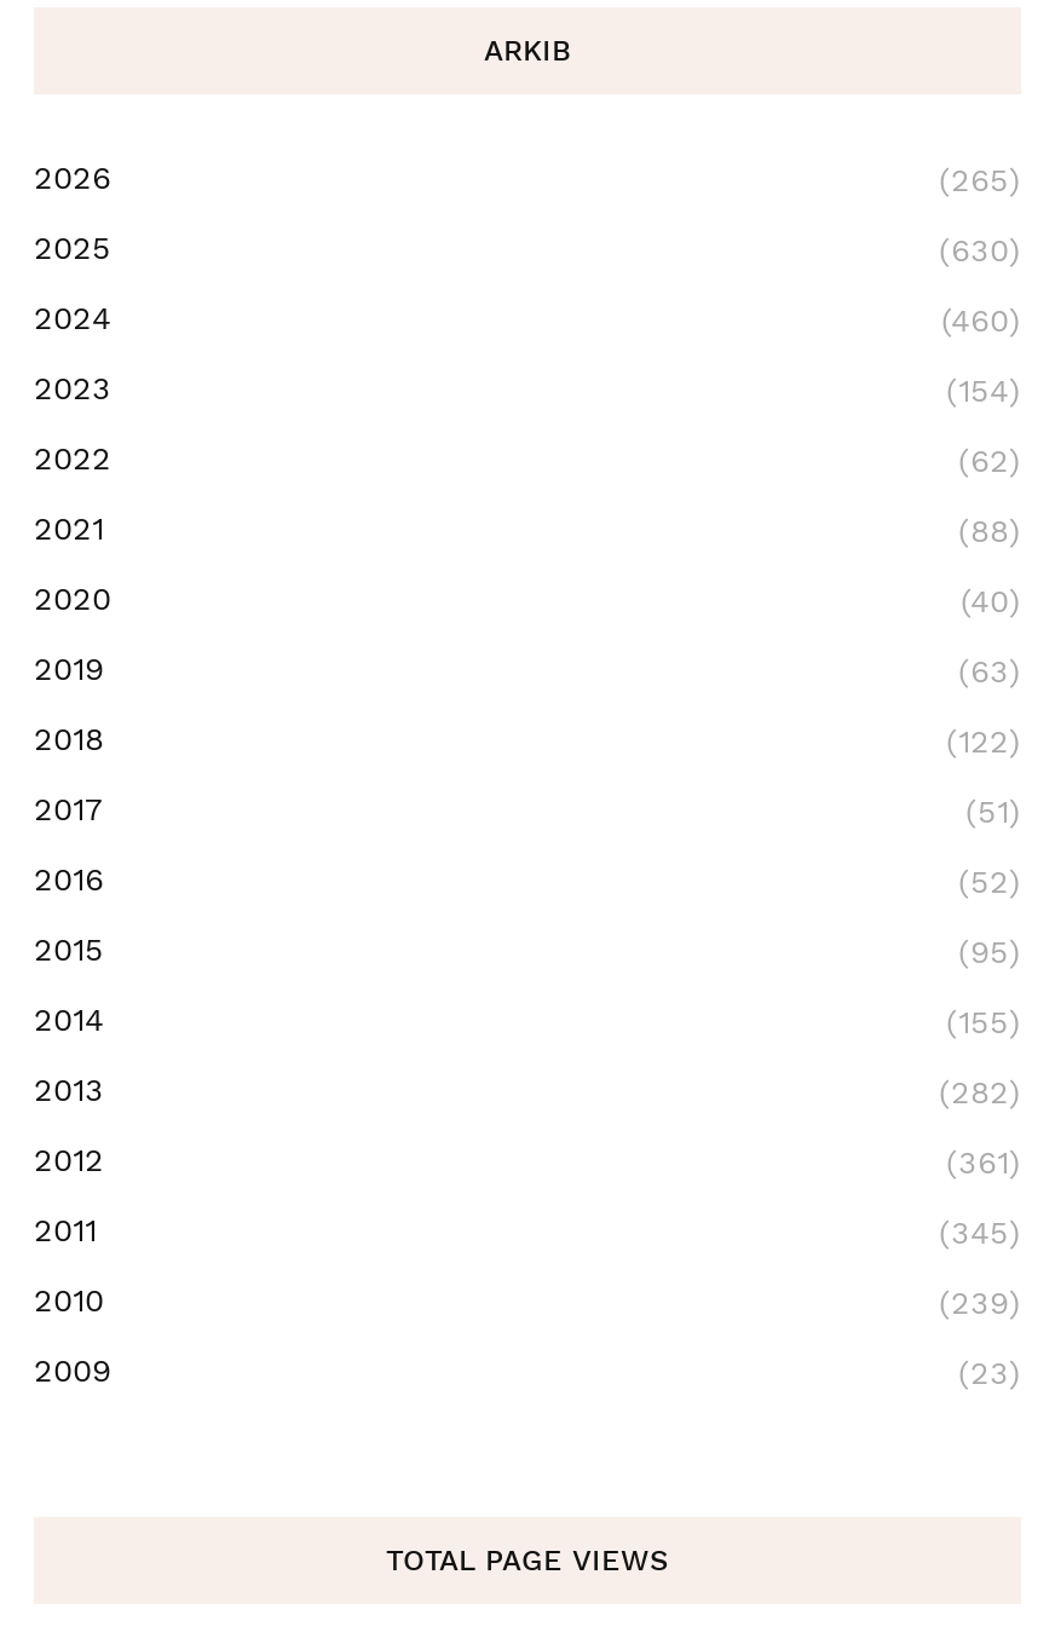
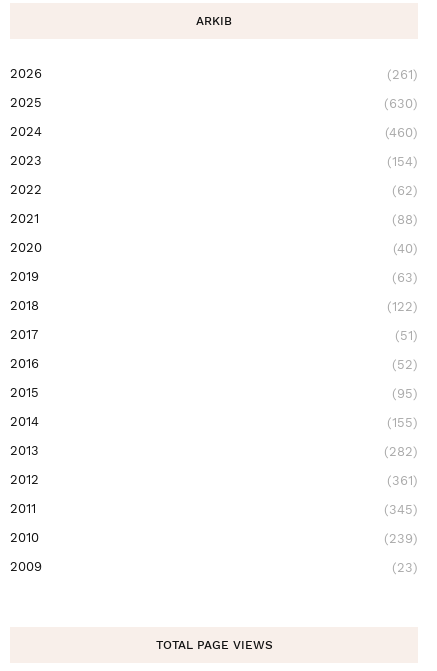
- (265)
+ (261)
